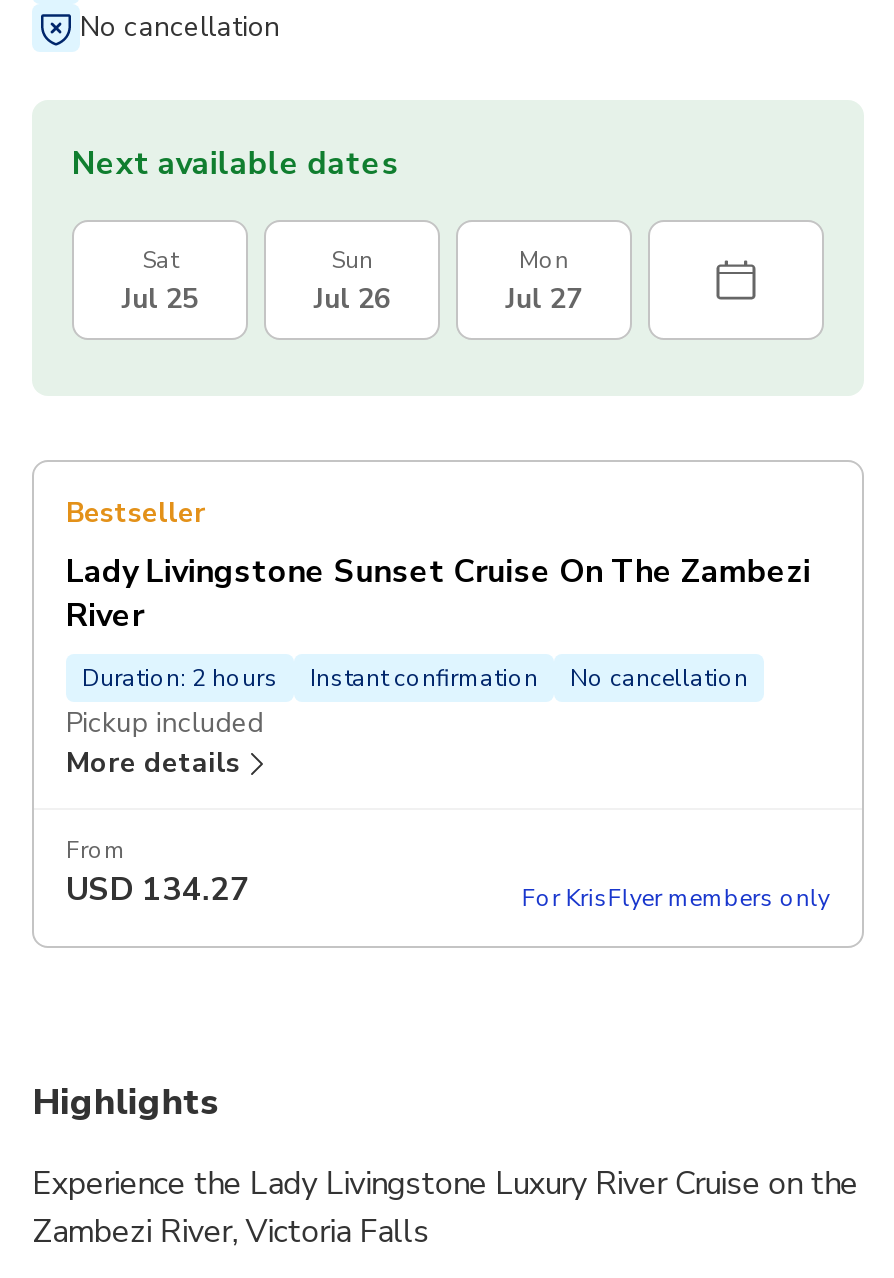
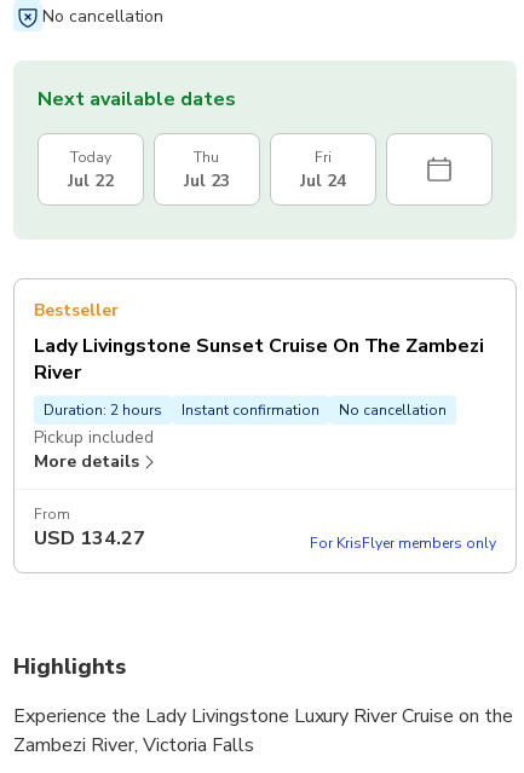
- Sat
- Jul 25
+ Today
+ Jul 22

- Sun
- Jul 26
+ Thu
+ Jul 23

- Mon
- Jul 27
+ Fri
+ Jul 24
